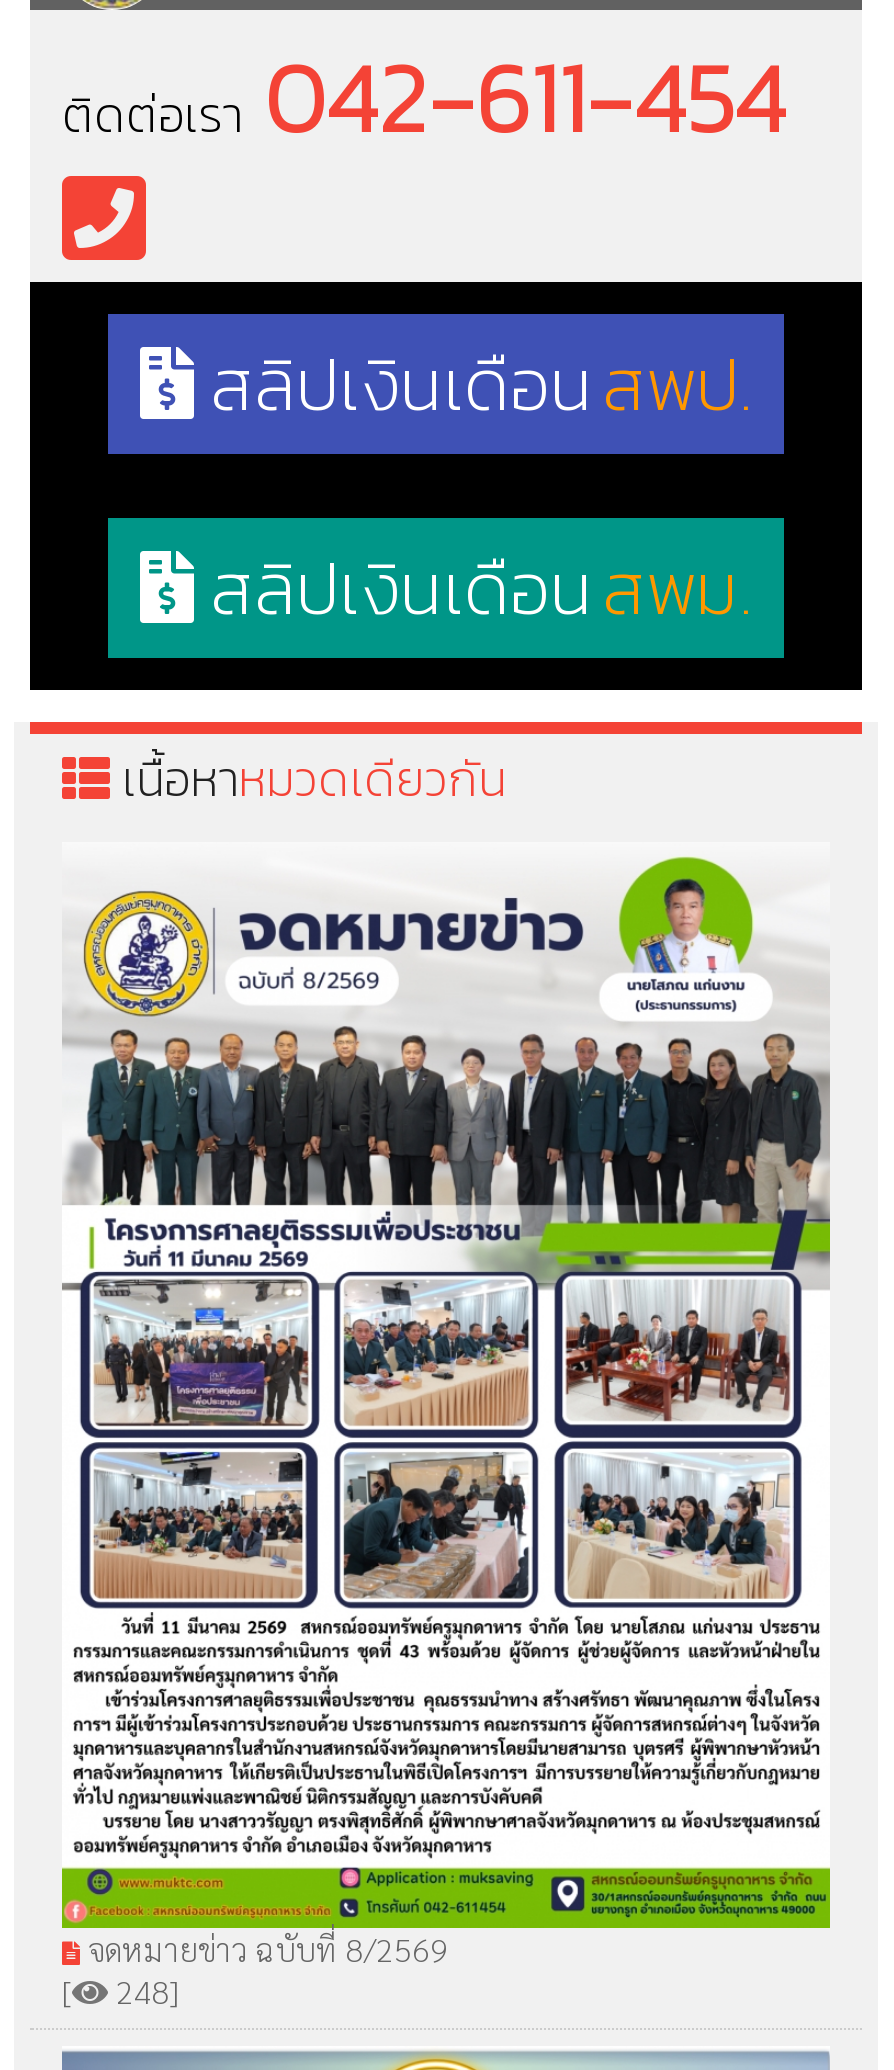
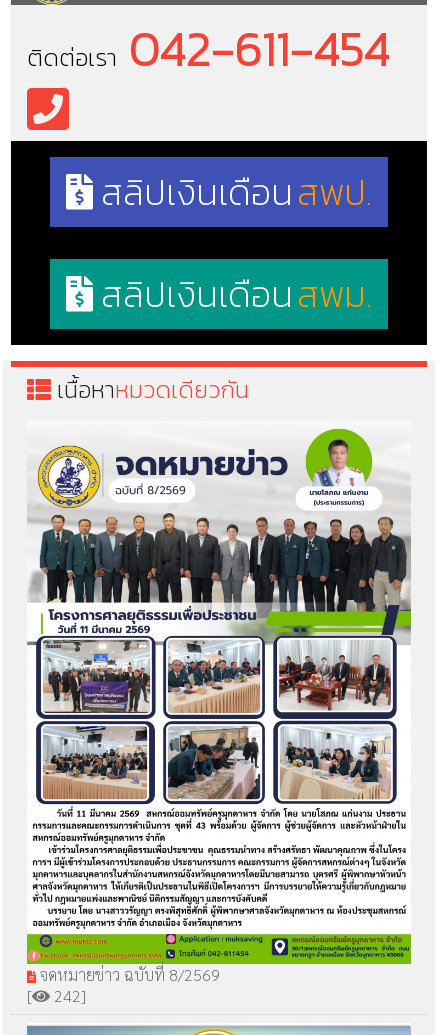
- 248]
+ 242]
